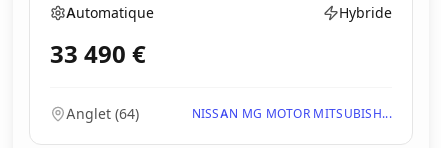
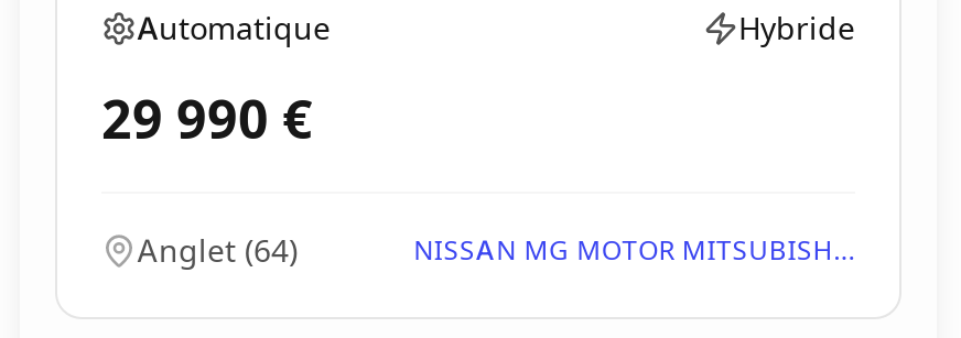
- 33 490 €
+ 29 990 €
